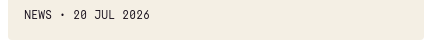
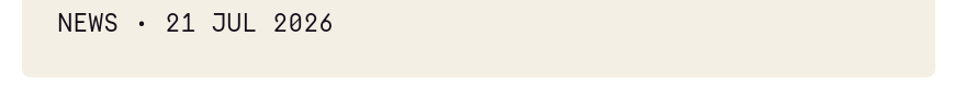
- NEWS 20 JUL 2026
+ NEWS 21 JUL 2026
